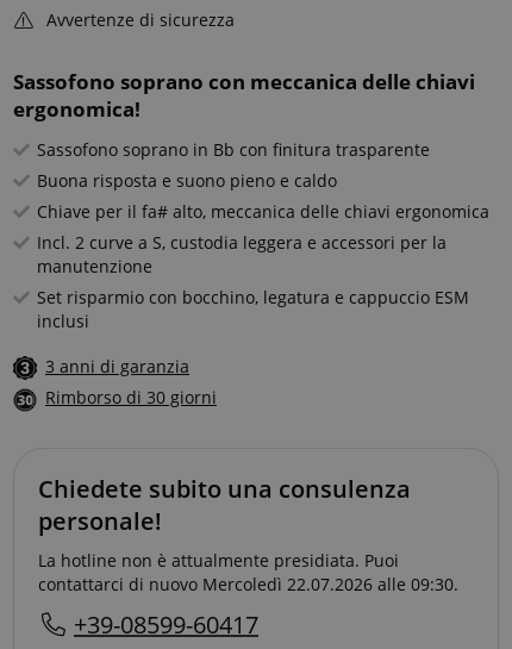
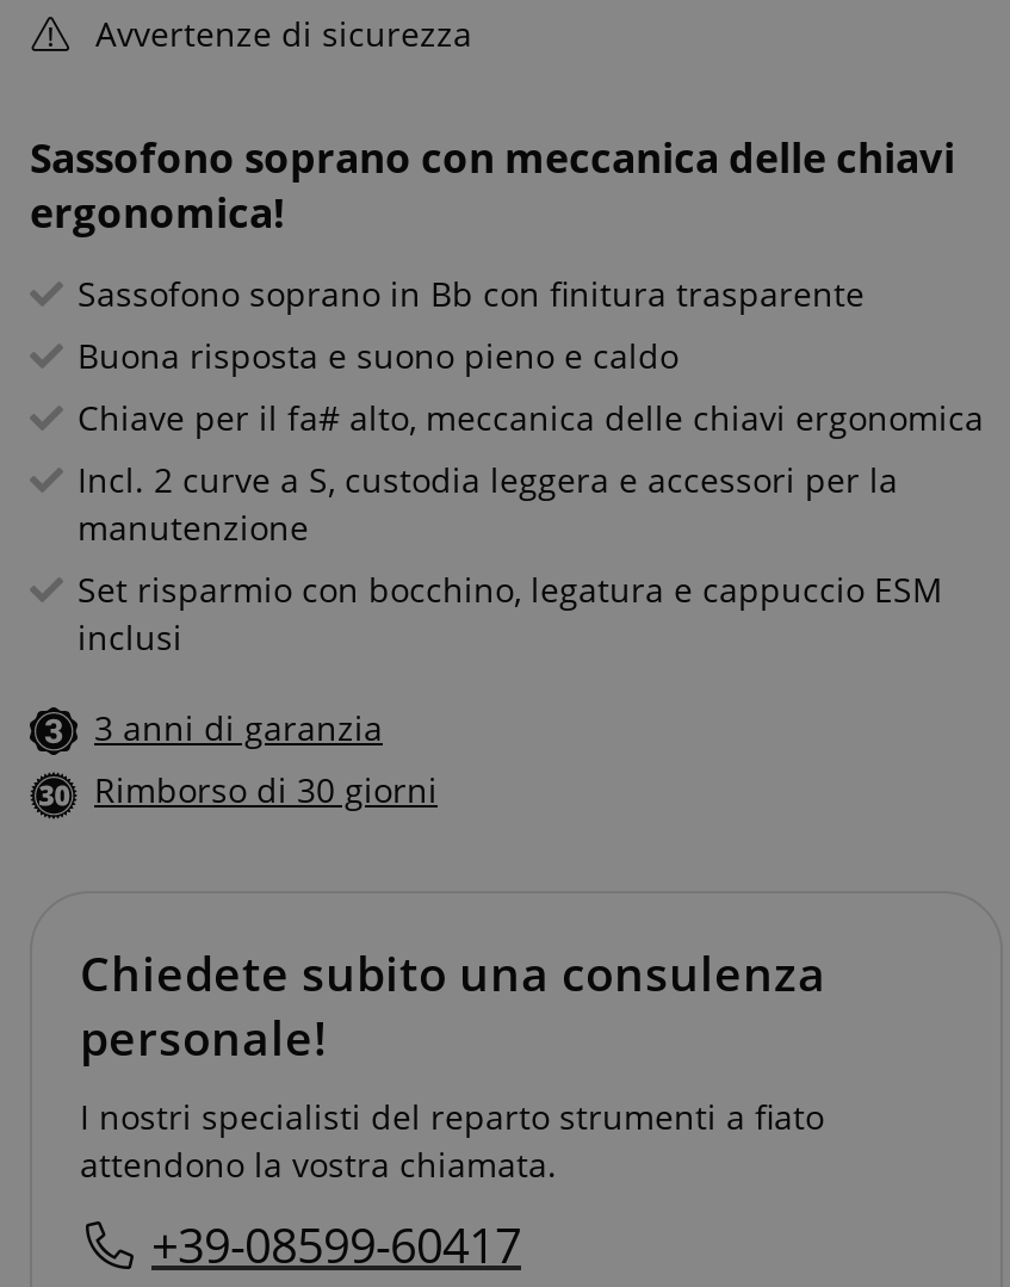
- La hotline non è attualmente presidiata. Puoi
- contattarci di nuovo Mercoledì 22.07.2026 alle 09:30.
+ I nostri specialisti del reparto strumenti a fiato
+ attendono la vostra chiamata.
